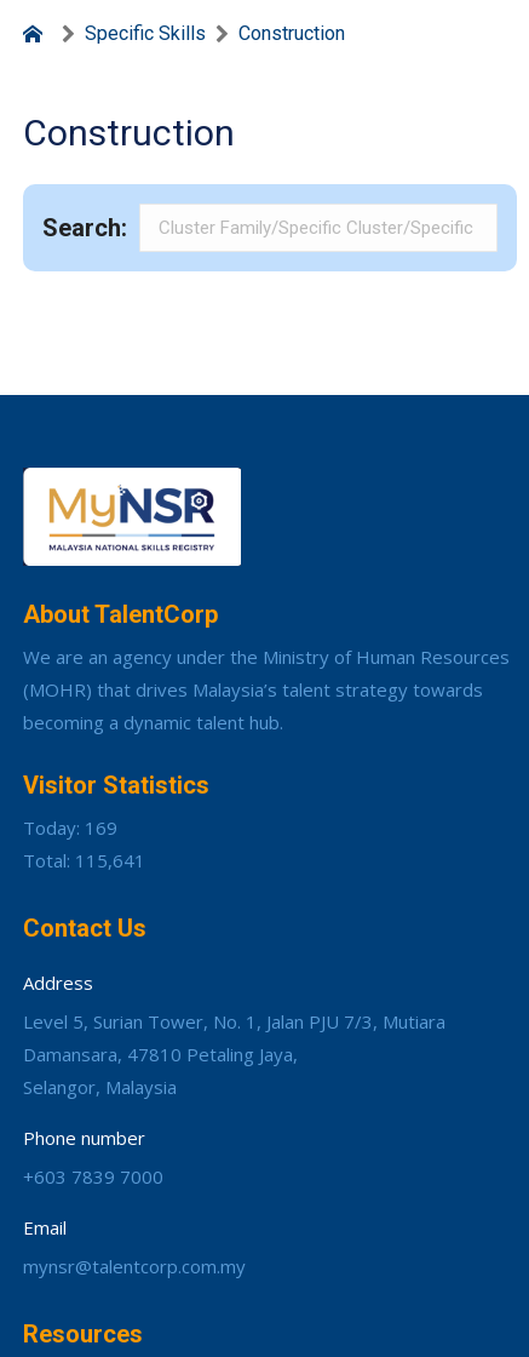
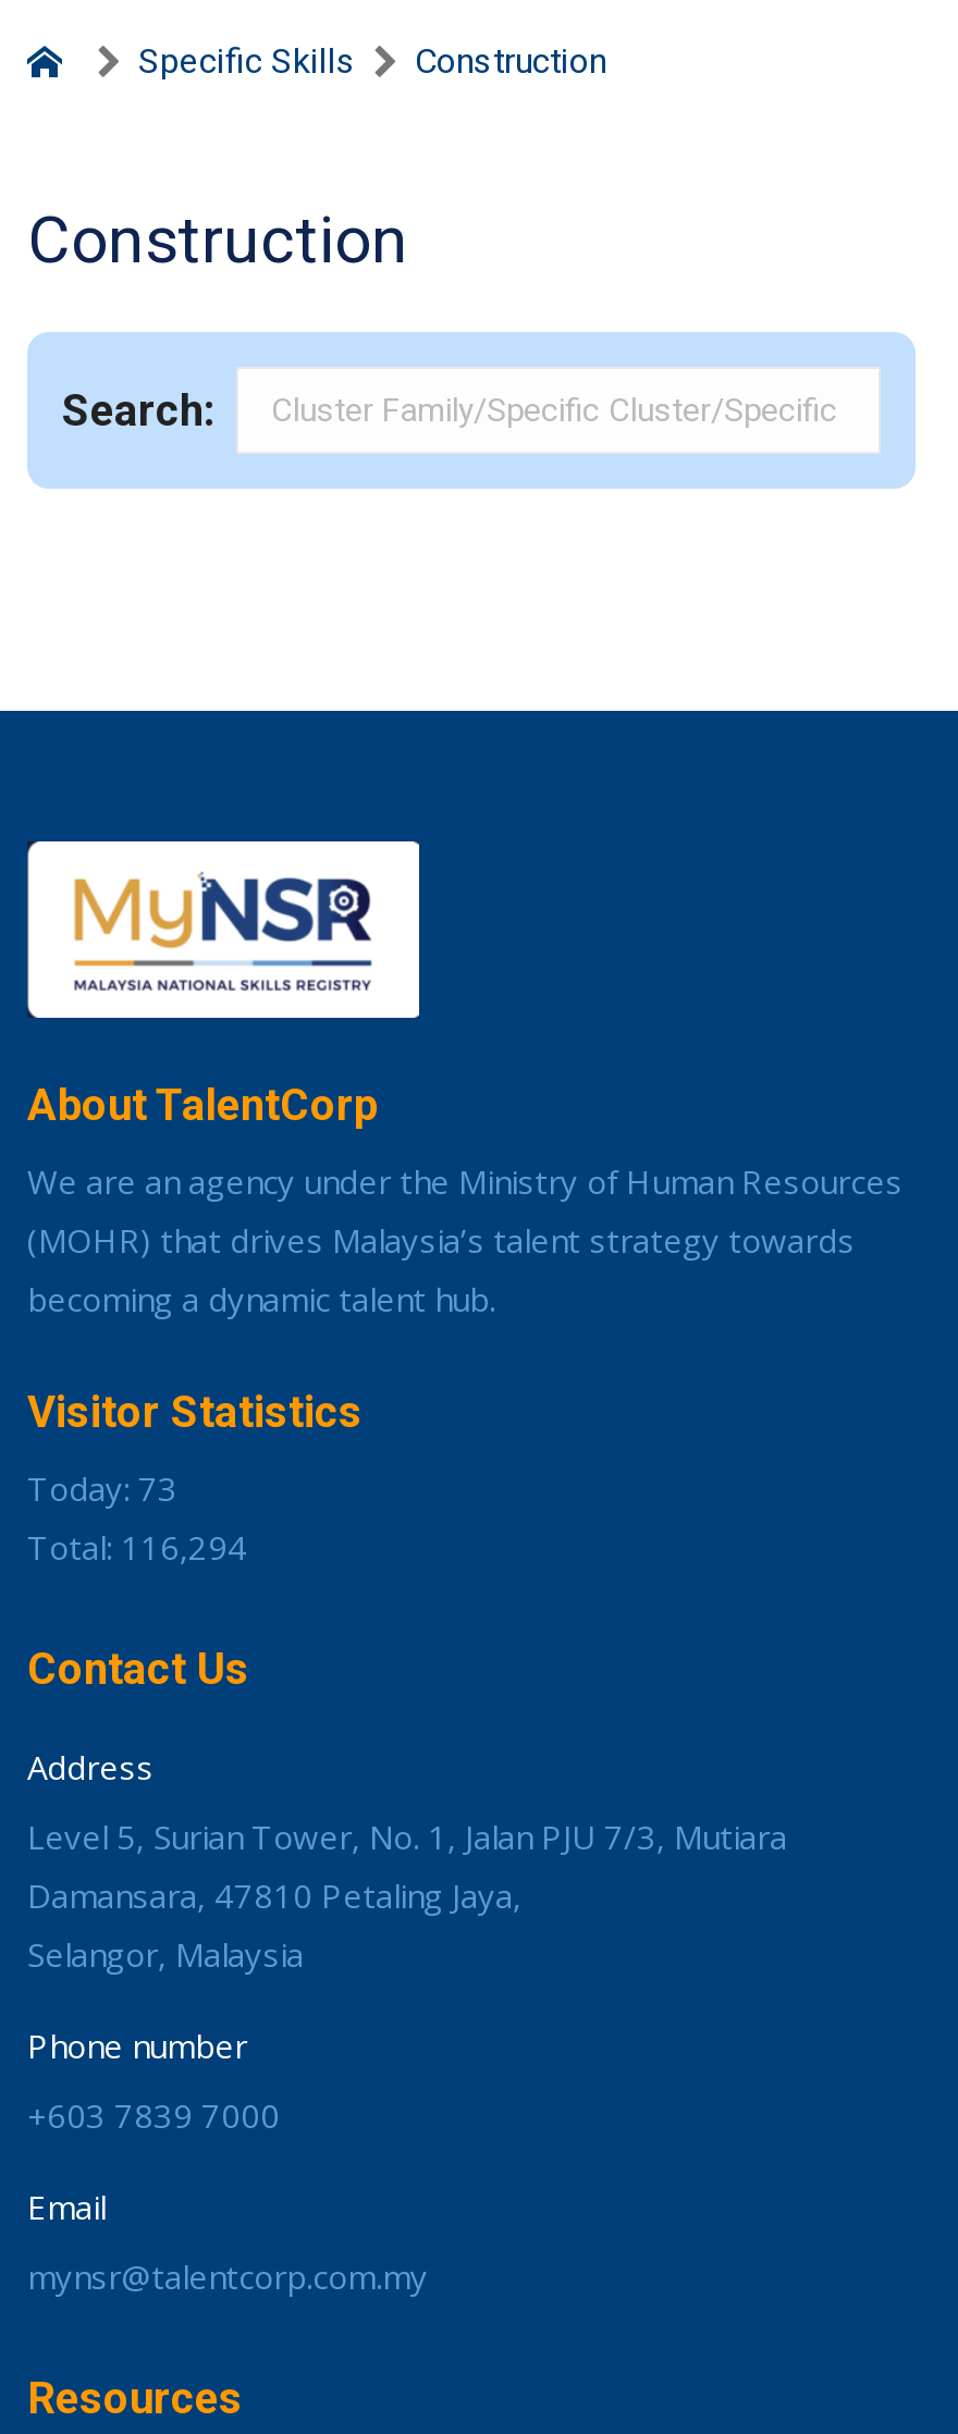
- Today: 169
+ Today: 73

- Total: 115,641
+ Total: 116,294
